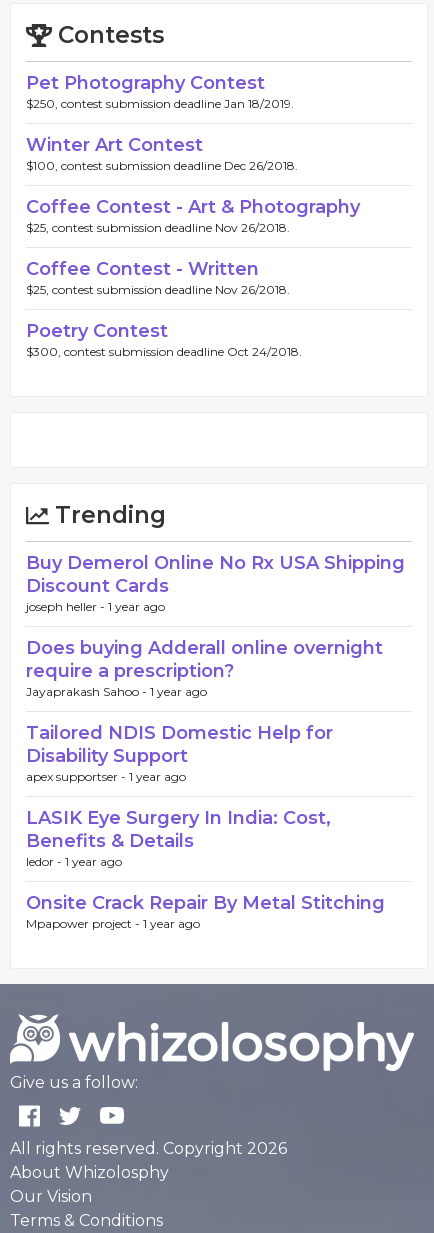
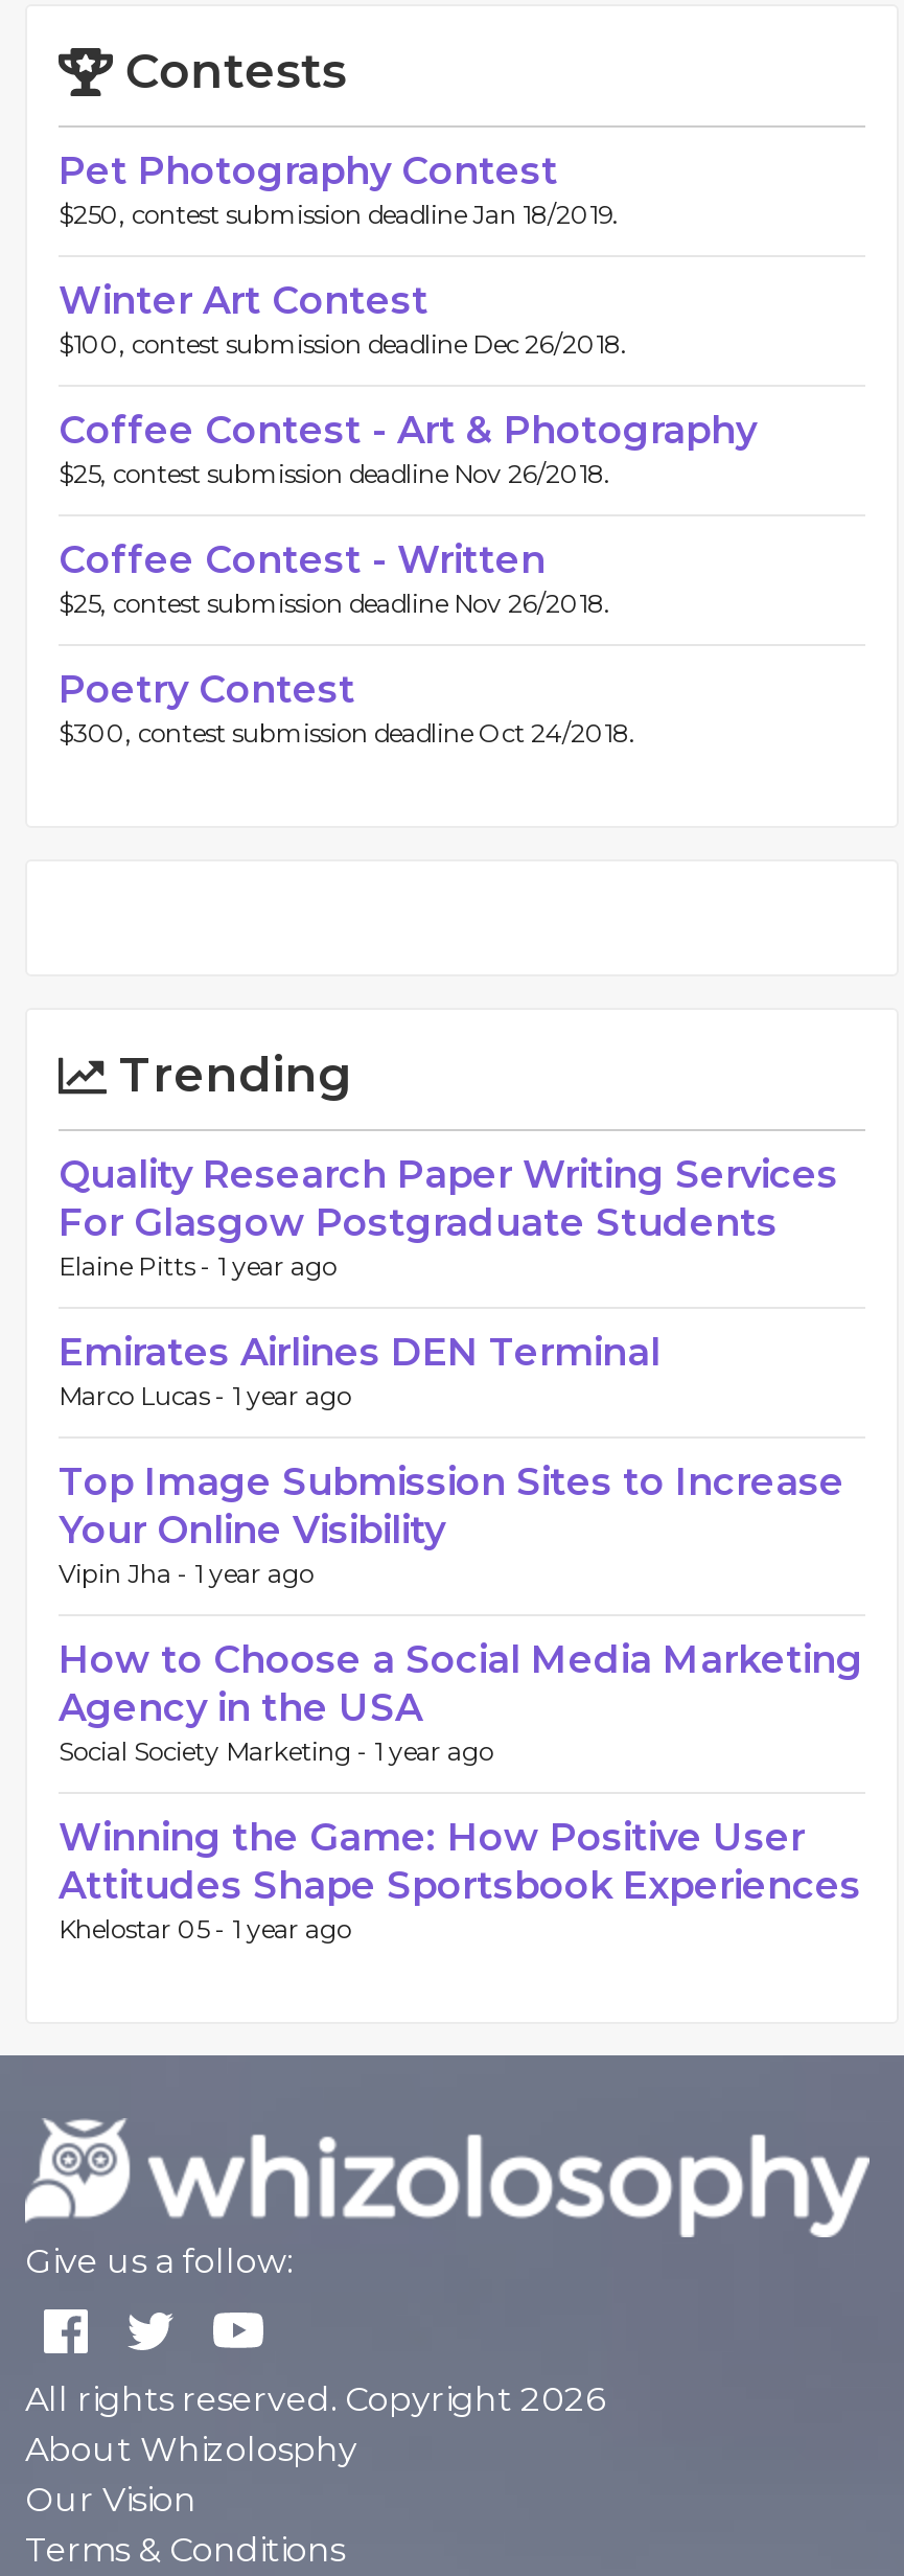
- Buy Demerol Online No Rx USA Shipping
- Discount Cards
- joseph heller - 1 year ago
+ Quality Research Paper Writing Services
+ For Glasgow Postgraduate Students
+ Elaine Pitts - 1 year ago

- Does buying Adderall online overnight
- require a prescription?
- Jayaprakash Sahoo - 1 year ago
+ Emirates Airlines DEN Terminal
+ Marco Lucas - 1 year ago

- Tailored NDIS Domestic Help for
- Disability Support
- apex supportser - 1 year ago
+ Top Image Submission Sites to Increase
+ Your Online Visibility
+ Vipin Jha - 1 year ago

- LASIK Eye Surgery In India: Cost,
- Benefits & Details
- ledor - 1 year ago
+ How to Choose a Social Media Marketing
+ Agency in the USA
+ Social Society Marketing - 1 year ago

- Onsite Crack Repair By Metal Stitching
- Mpapower project - 1 year ago
+ Winning the Game: How Positive User
+ Attitudes Shape Sportsbook Experiences
+ Khelostar 05 - 1 year ago
